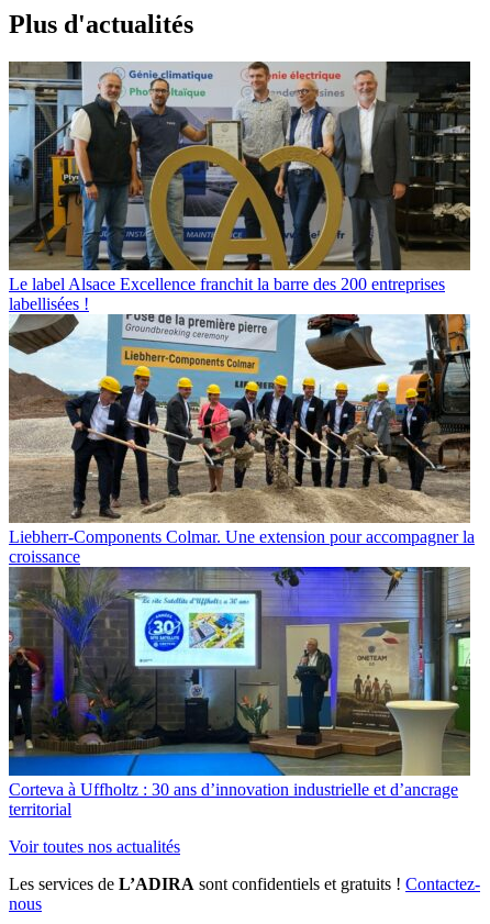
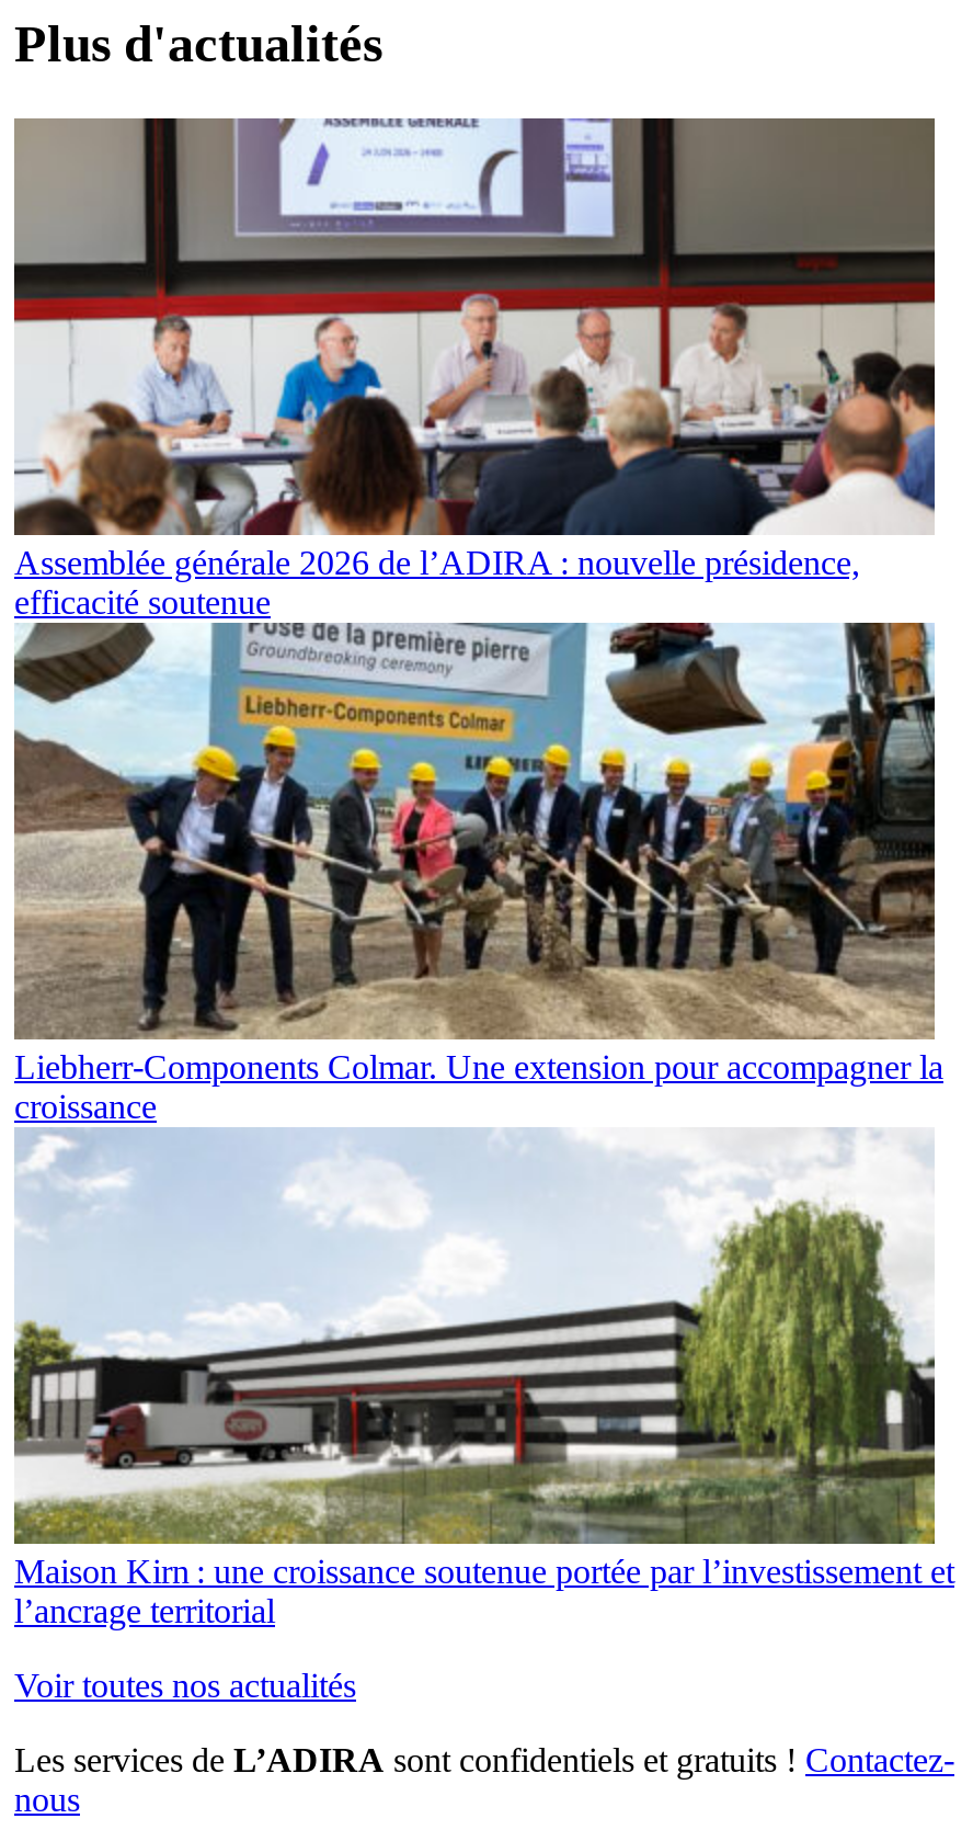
- [image]
- Le label Alsace Excellence franchit la barre des 200 entreprises
- labellisées !
+ [image]
+ Assemblée générale 2026 de l’ADIRA : nouvelle présidence,
+ efficacité soutenue

- [image]
- Corteva à Uffholtz : 30 ans d’innovation industrielle et d’ancrage
- territorial
+ [image]
+ Maison Kirn : une croissance soutenue portée par l’investissement et
+ l’ancrage territorial
